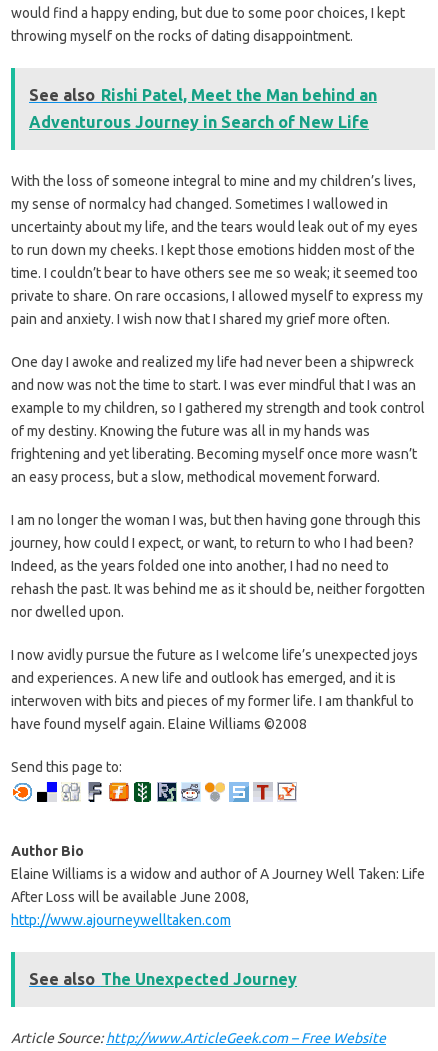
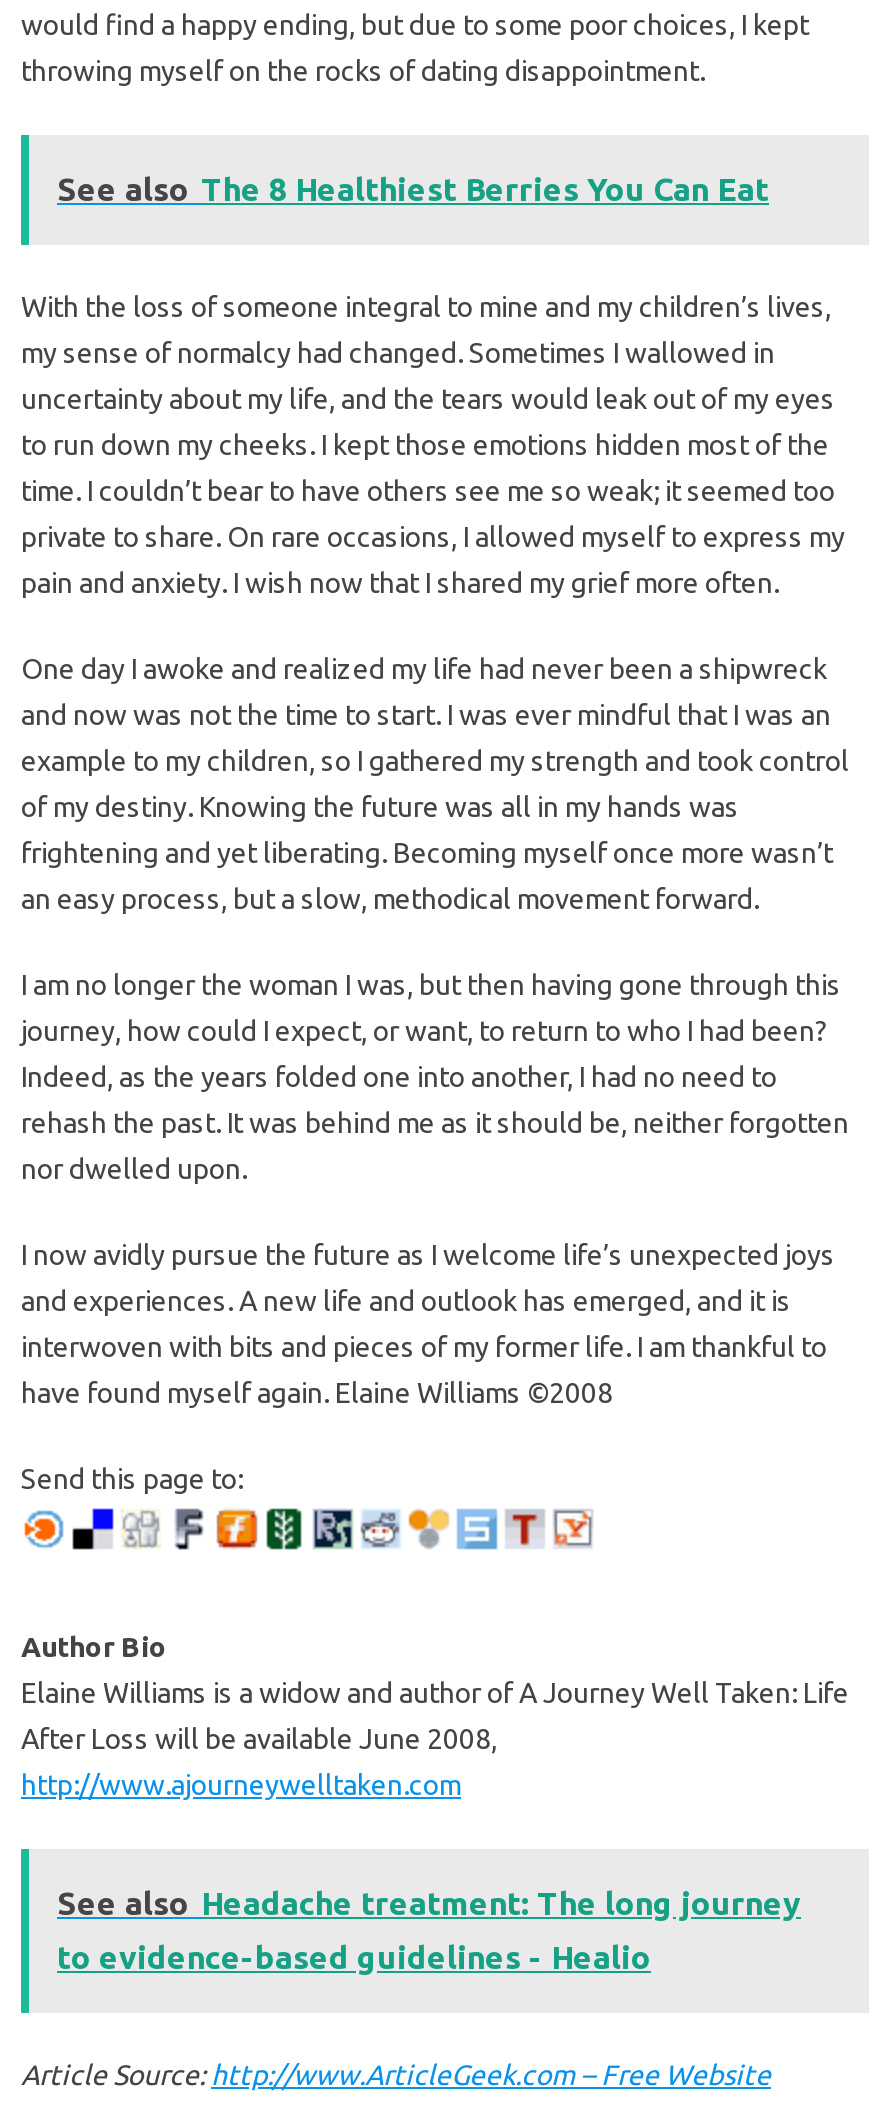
- See also Rishi Patel, Meet the Man behind an
- Adventurous Journey in Search of New Life
+ See also The 8 Healthiest Berries You Can Eat

moved up: With the loss of someone integral to mine and my children’s lives, | my sense of normalcy had changed. Sometimes I wallowed in | uncertainty about my life, and the tears would leak out of my eyes | ... | After Loss will be available June 2008, | http://www.ajourneywelltaken.com

- See also The Unexpected Journey
+ See also Headache treatment: The long journey
+ to evidence-based guidelines - Healio
